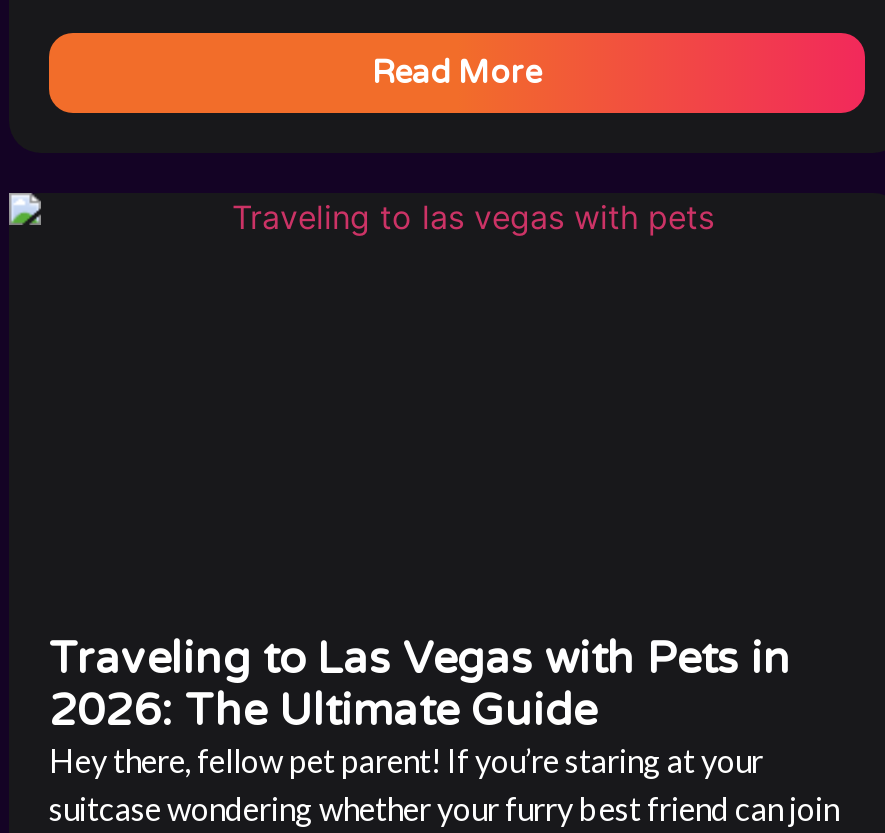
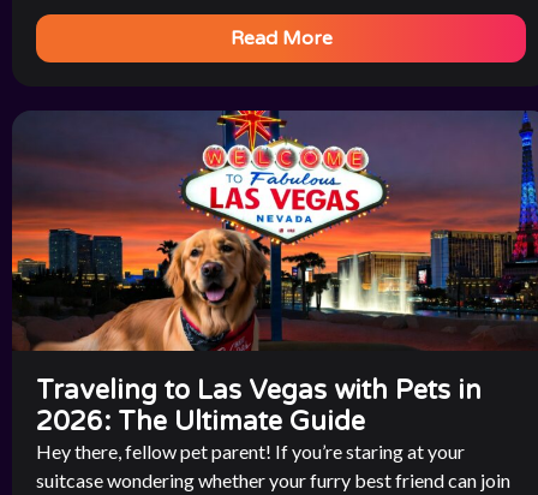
+ [image]
